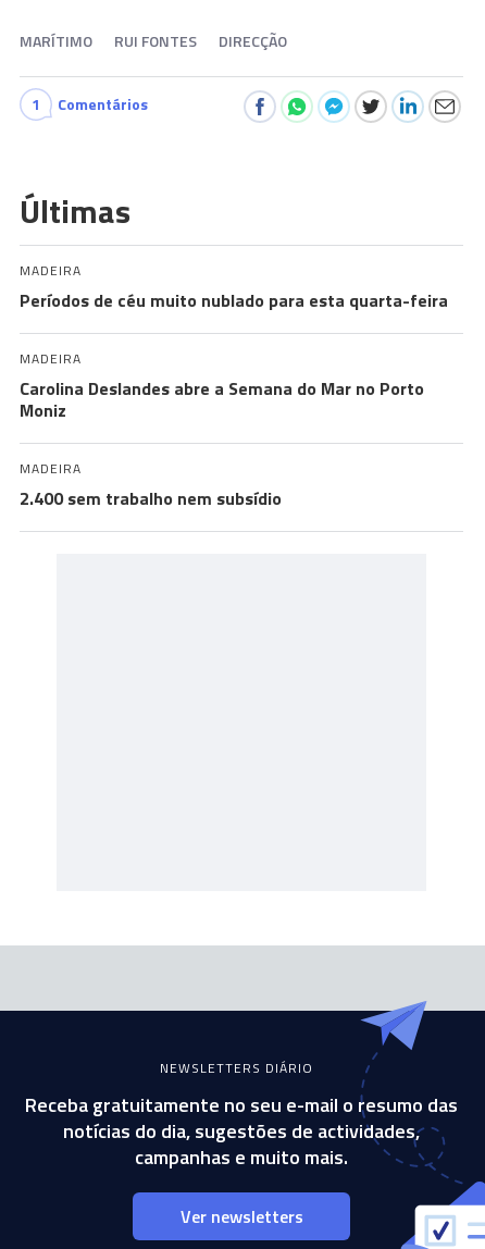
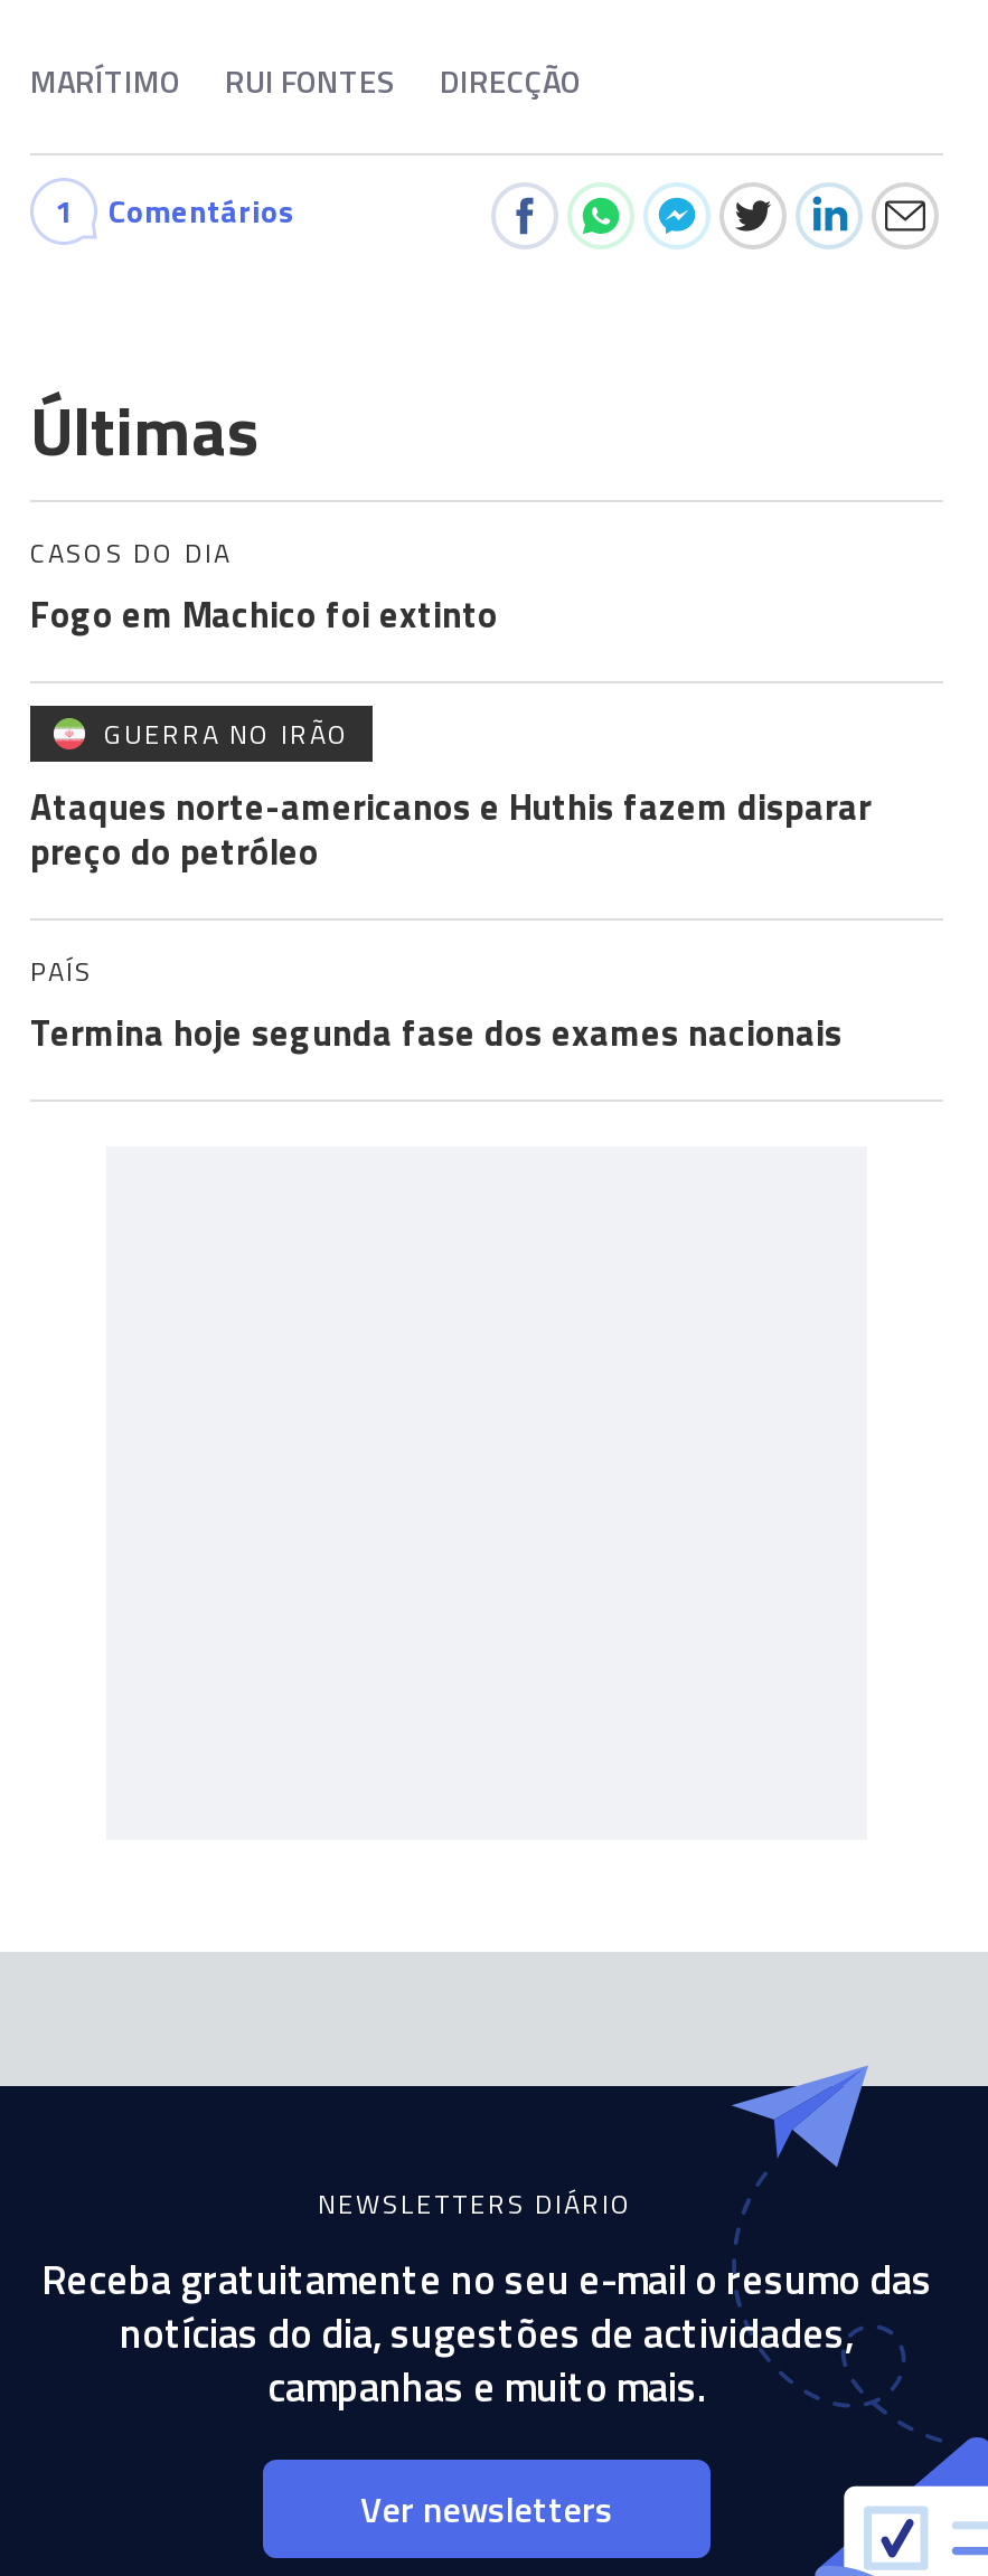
- MADEIRA
- Períodos de céu muito nublado para esta quarta-feira
- MADEIRA
- Carolina Deslandes abre a Semana do Mar no Porto
- Moniz
- MADEIRA
- 2.400 sem trabalho nem subsídio
+ CASOS DO DIA
+ Fogo em Machico foi extinto
+ GUERRA NO IRÃO
+ Ataques norte-americanos e Huthis fazem disparar
+ preço do petróleo
+ PAÍS
+ Termina hoje segunda fase dos exames nacionais
